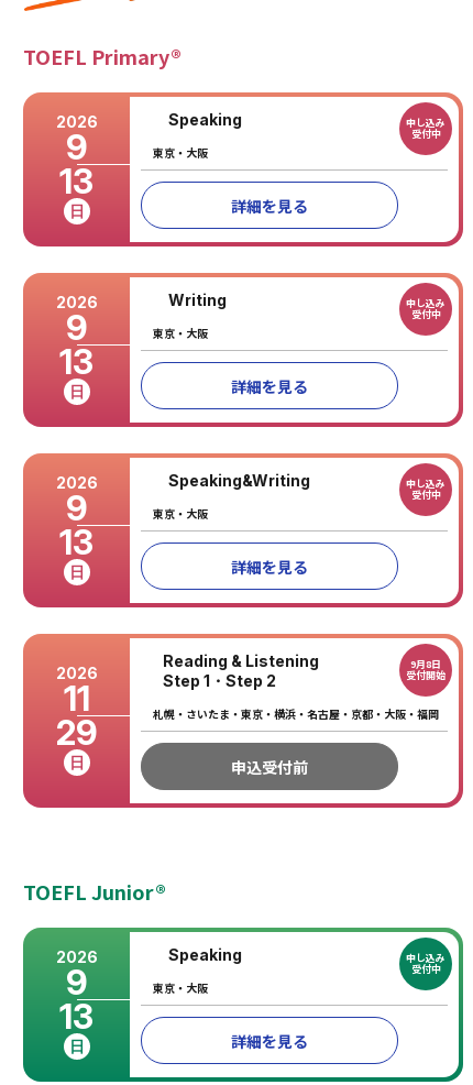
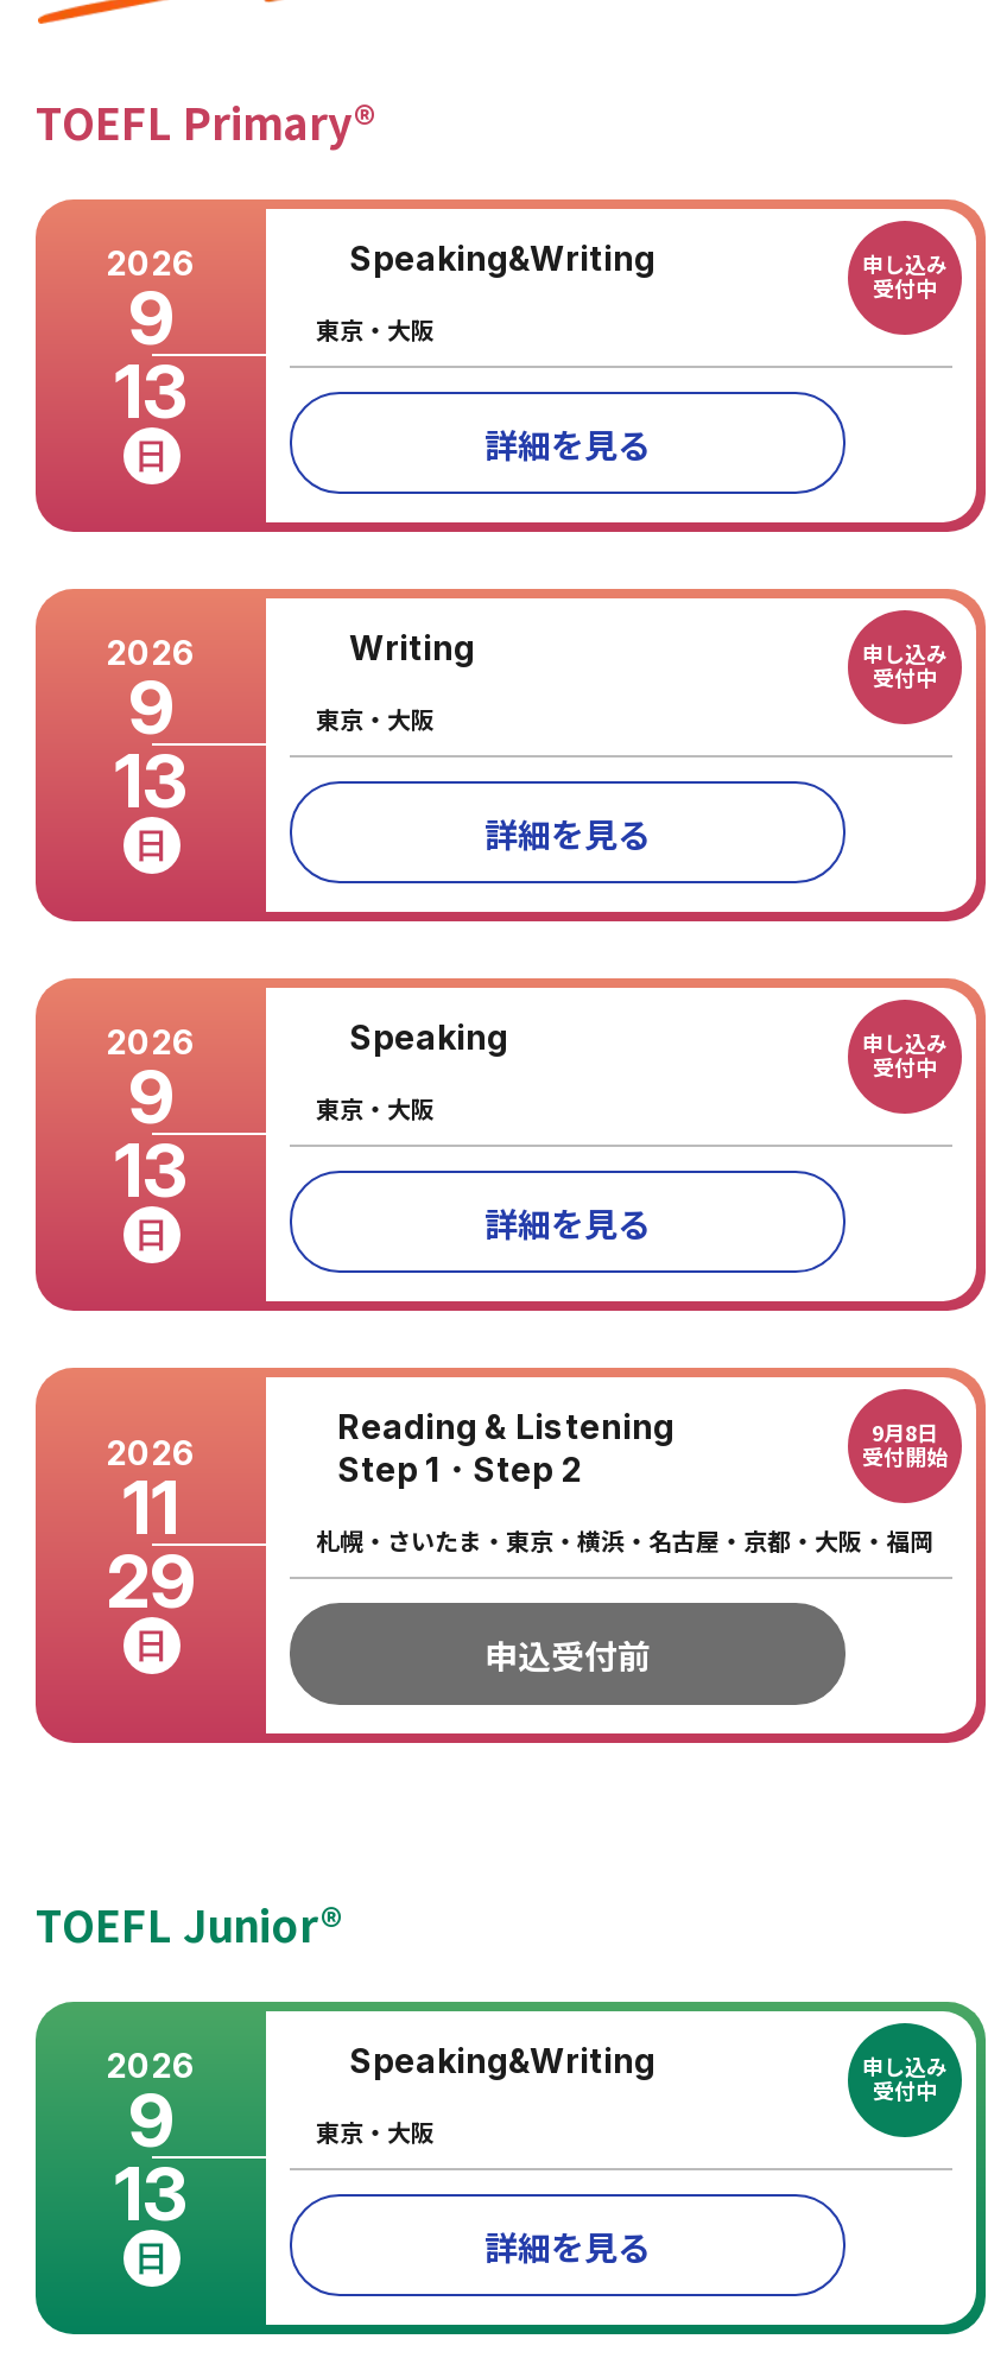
- Speaking
+ Speaking&Writing

- Speaking&Writing
+ Speaking

- Speaking
+ Speaking&Writing
